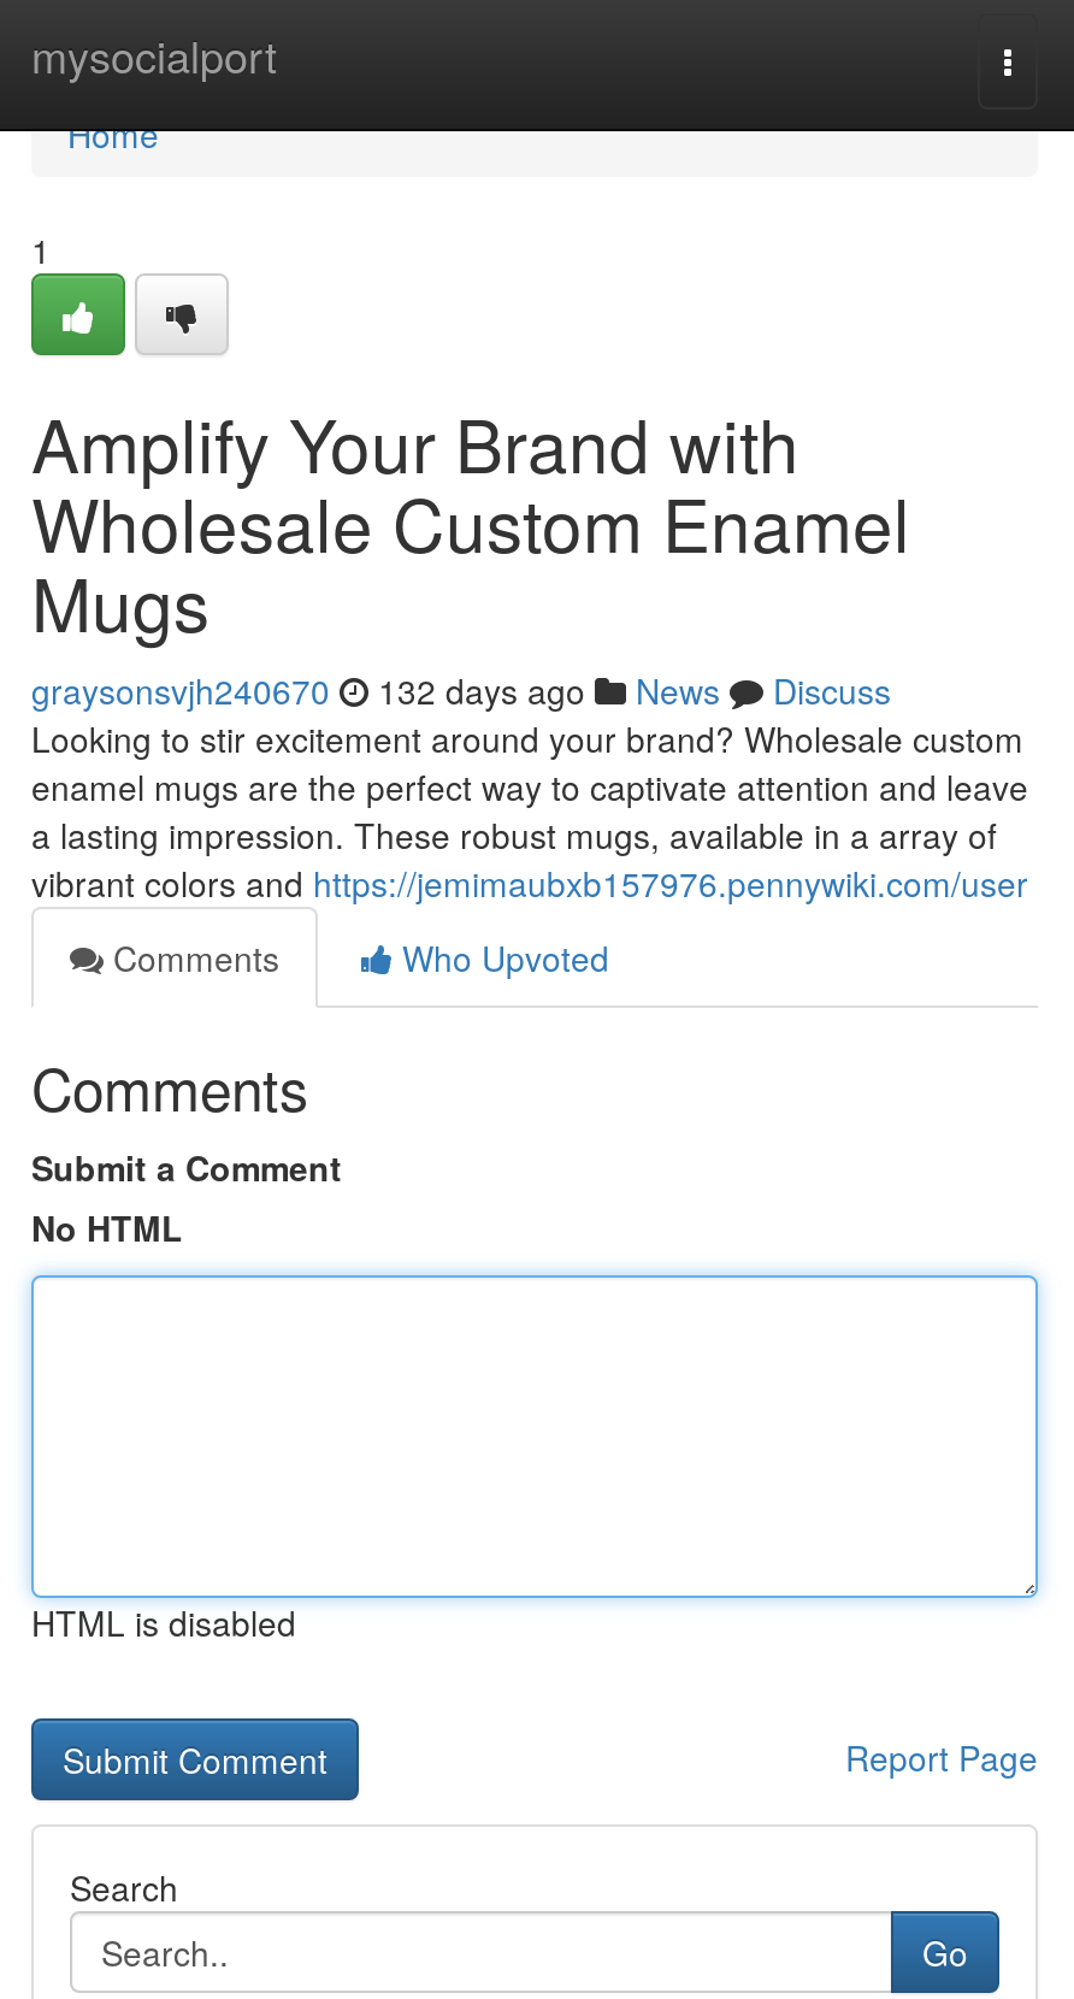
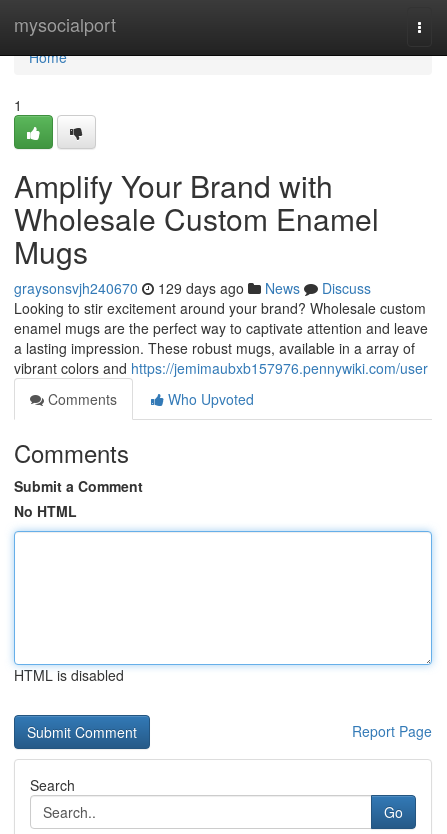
- graysonsvjh240670 132 days ago News Discuss
+ graysonsvjh240670 129 days ago News Discuss
